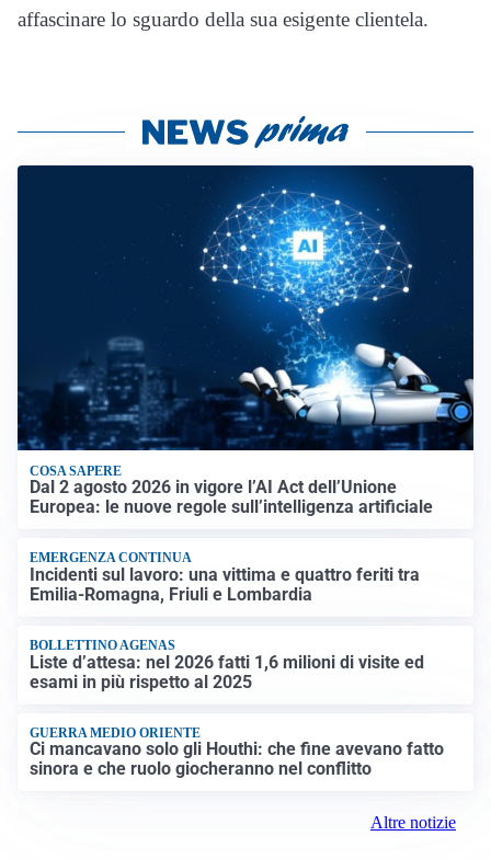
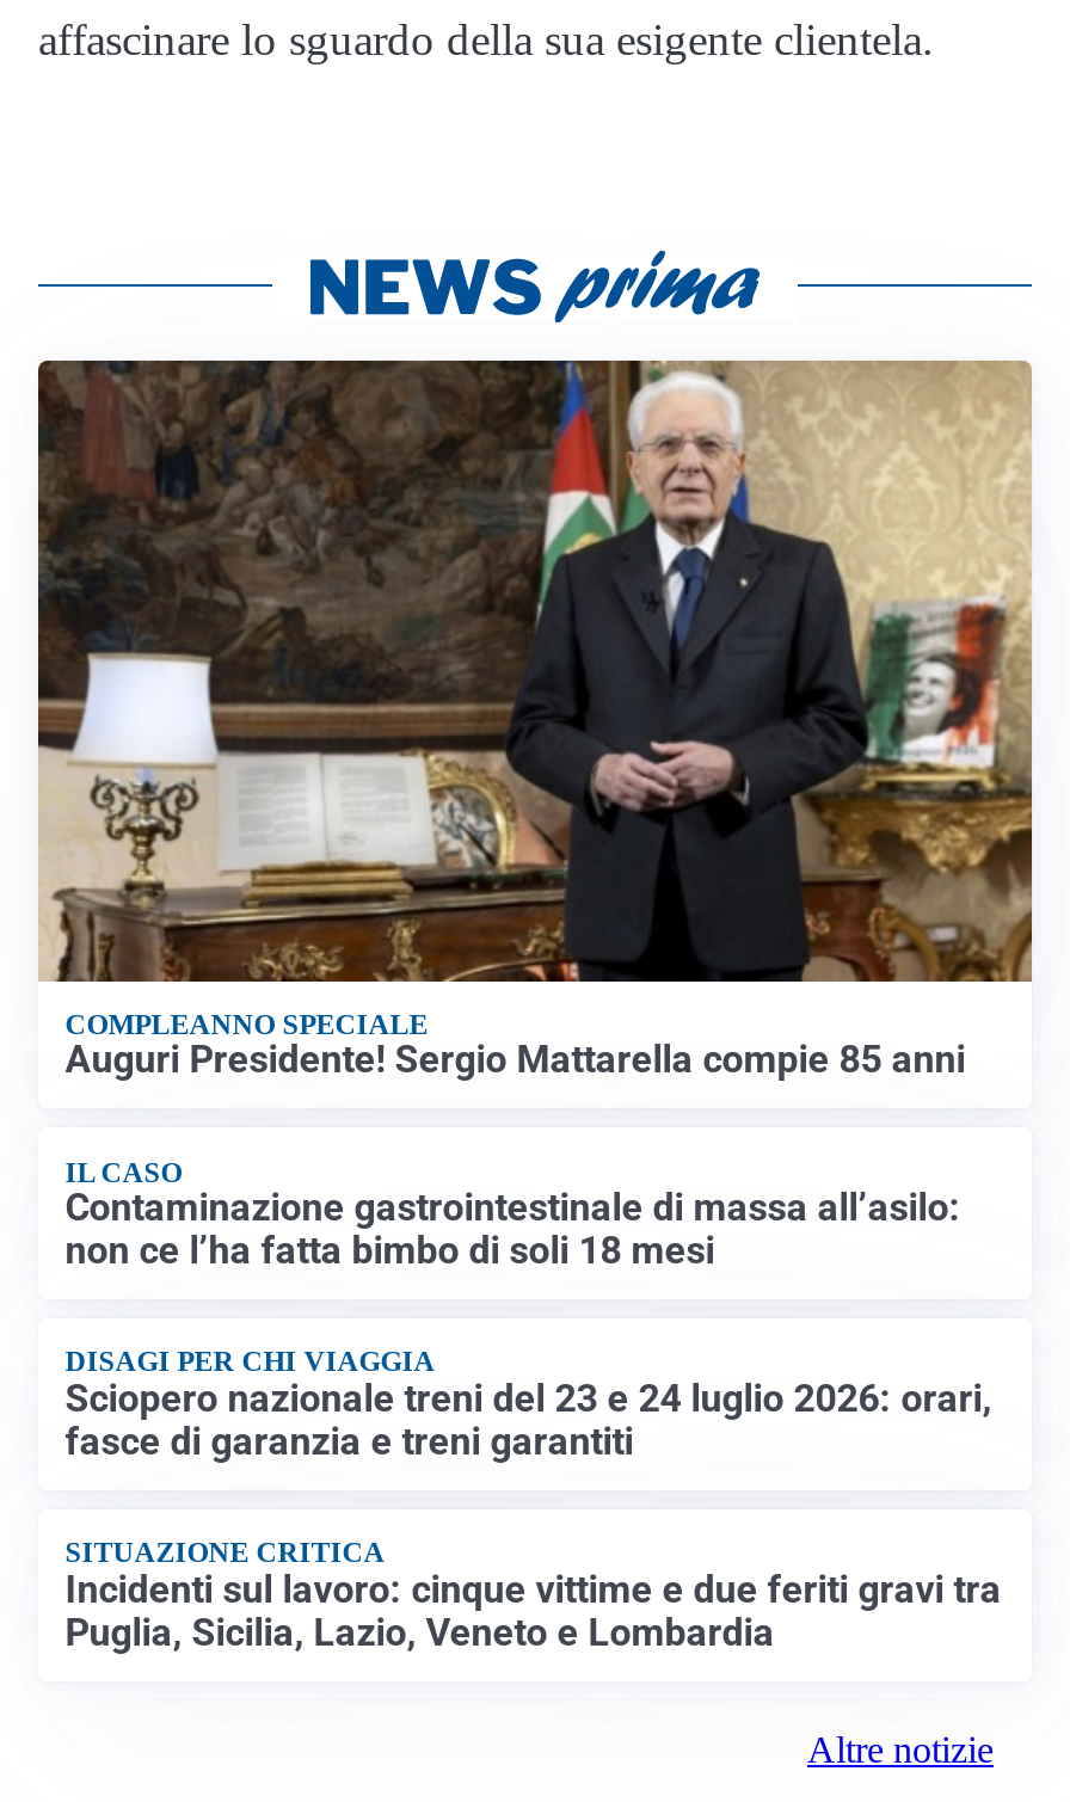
- [image]
- COSA SAPERE
- Dal 2 agosto 2026 in vigore l’AI Act dell’Unione
- Europea: le nuove regole sull’intelligenza artificiale
+ [image]
+ COMPLEANNO SPECIALE
+ Auguri Presidente! Sergio Mattarella compie 85 anni

- EMERGENZA CONTINUA
- Incidenti sul lavoro: una vittima e quattro feriti tra
- Emilia-Romagna, Friuli e Lombardia
+ IL CASO
+ Contaminazione gastrointestinale di massa all’asilo:
+ non ce l’ha fatta bimbo di soli 18 mesi

- BOLLETTINO AGENAS
- Liste d’attesa: nel 2026 fatti 1,6 milioni di visite ed
- esami in più rispetto al 2025
+ DISAGI PER CHI VIAGGIA
+ Sciopero nazionale treni del 23 e 24 luglio 2026: orari,
+ fasce di garanzia e treni garantiti

- GUERRA MEDIO ORIENTE
- Ci mancavano solo gli Houthi: che fine avevano fatto
- sinora e che ruolo giocheranno nel conflitto
+ SITUAZIONE CRITICA
+ Incidenti sul lavoro: cinque vittime e due feriti gravi tra
+ Puglia, Sicilia, Lazio, Veneto e Lombardia
